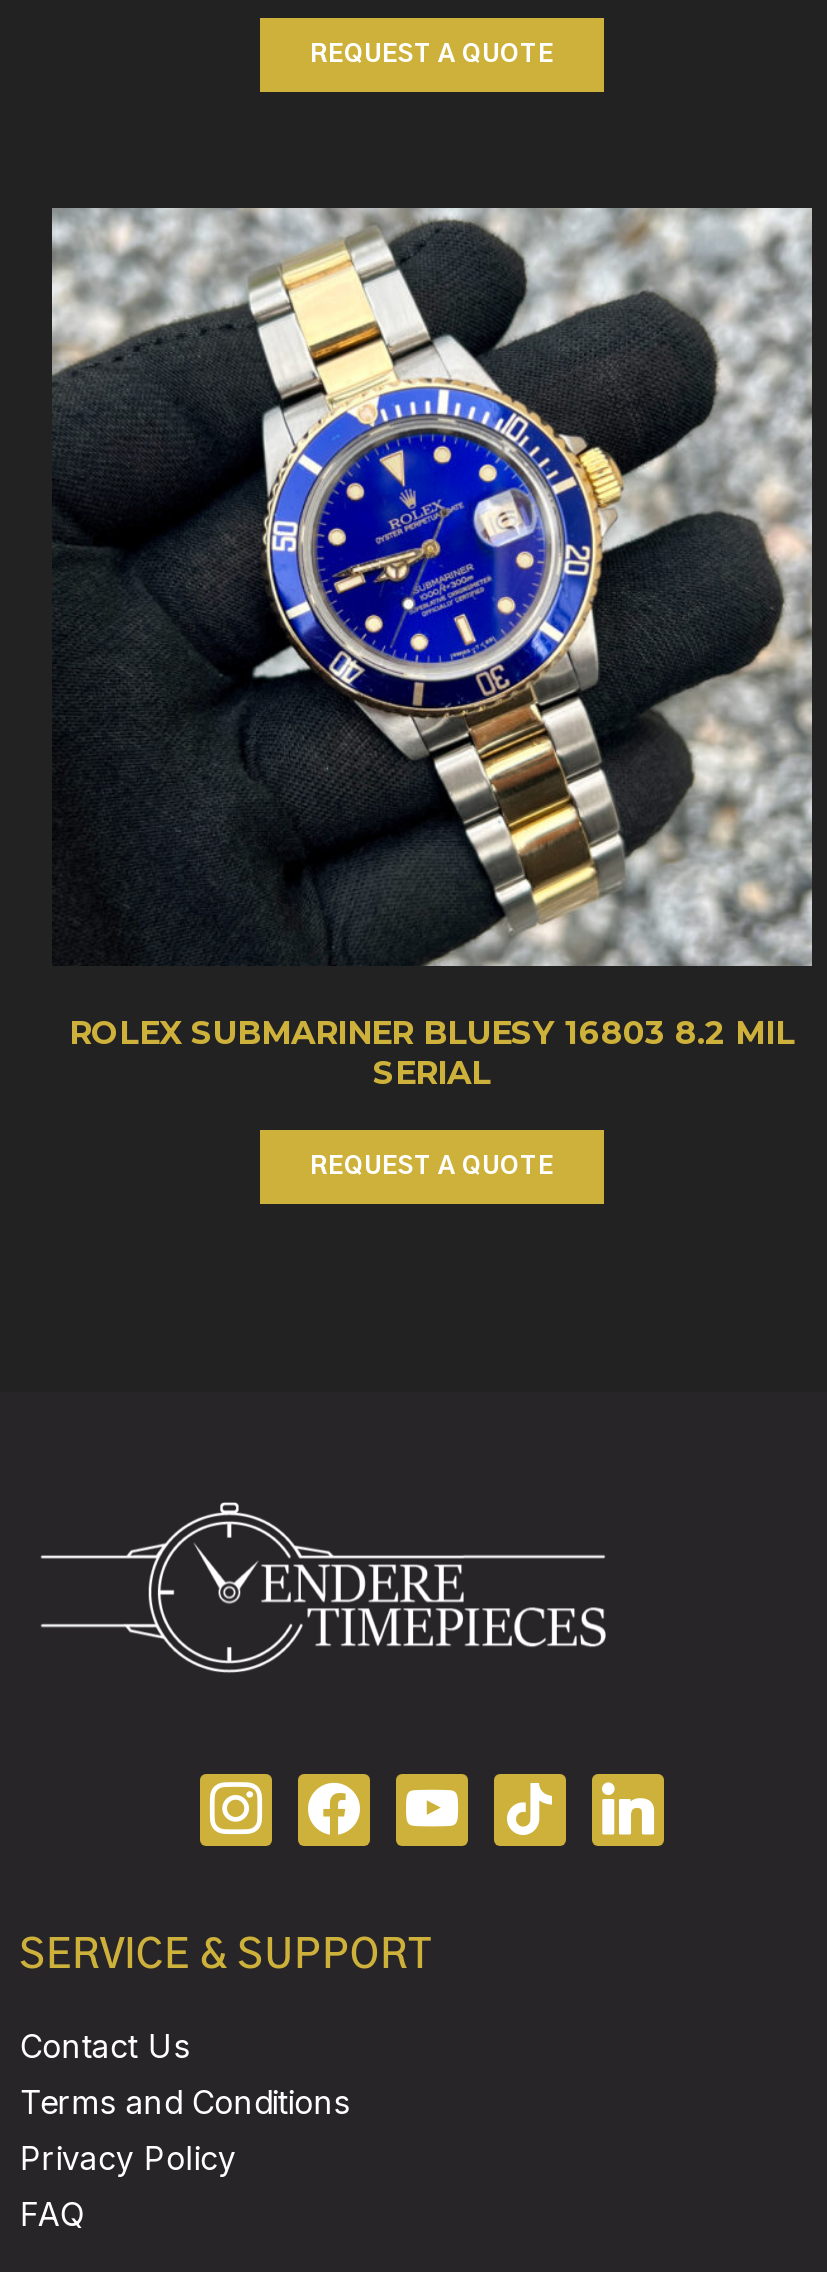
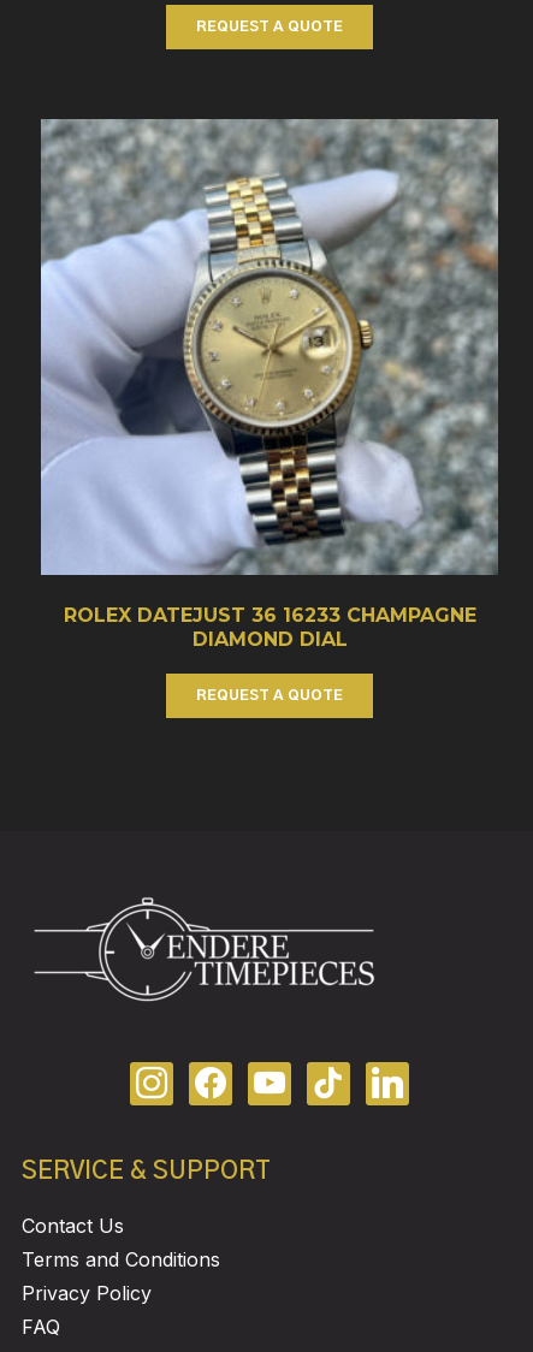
- [image]
- ROLEX SUBMARINER BLUESY 16803 8.2 MIL
- SERIAL
+ [image]
+ ROLEX DATEJUST 36 16233 CHAMPAGNE
+ DIAMOND DIAL
